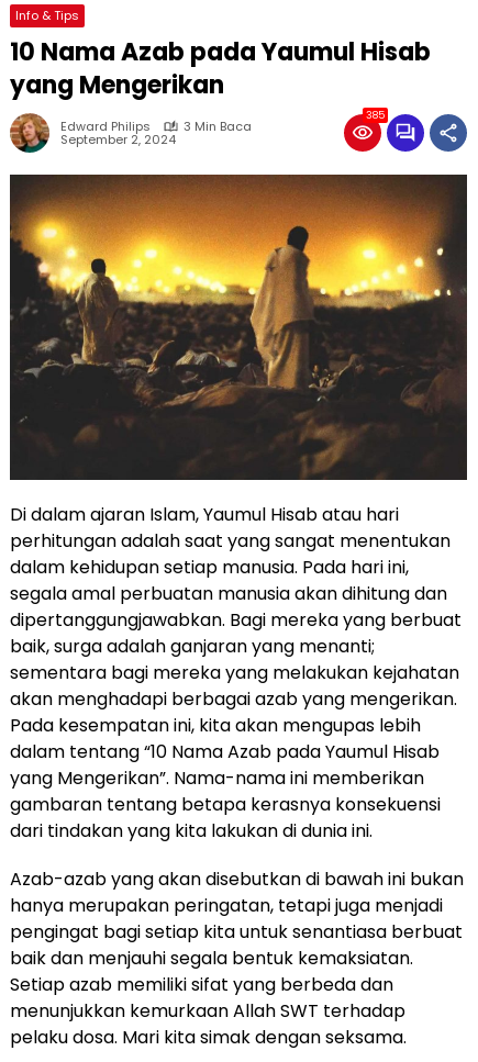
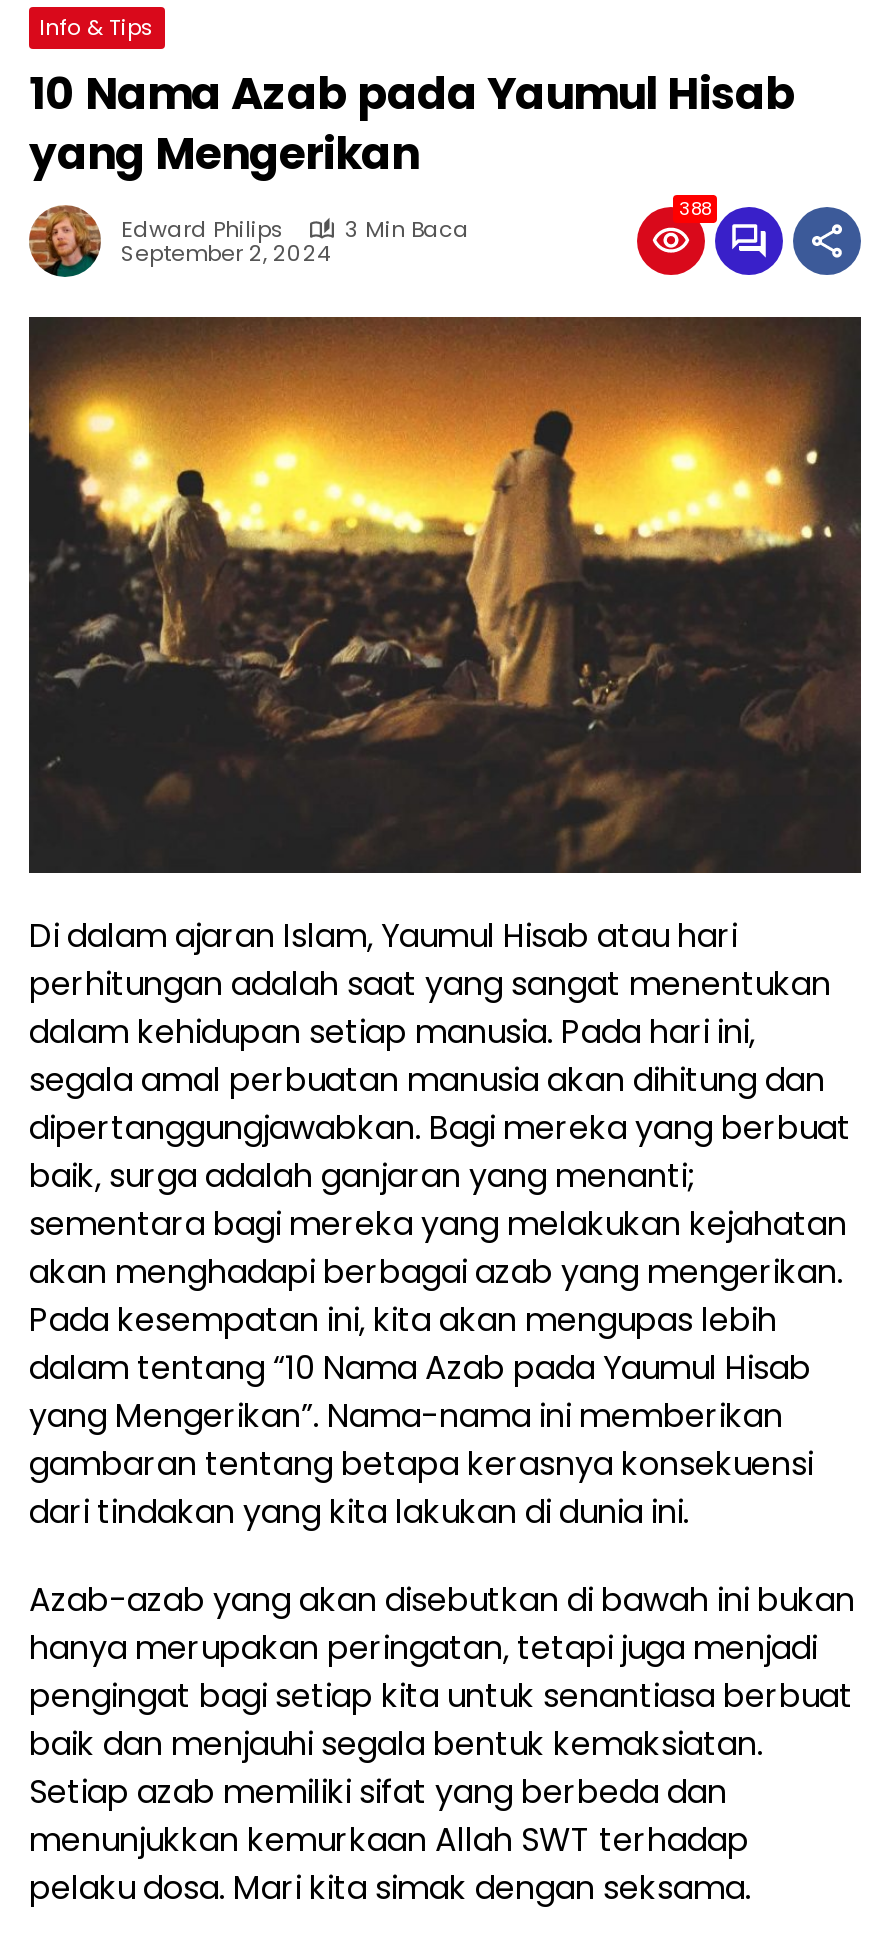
- 385
+ 388
